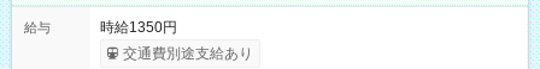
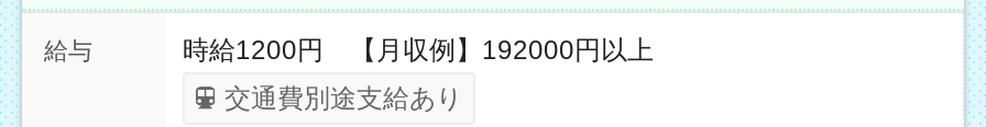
- 時給1350円
+ 時給1200円 【月収例】192000円以上
